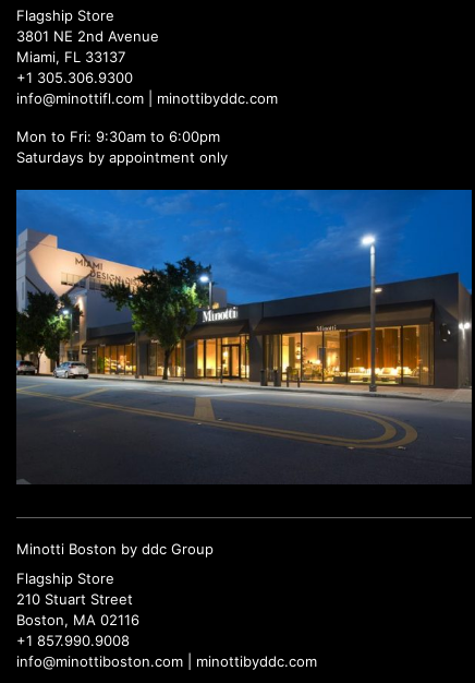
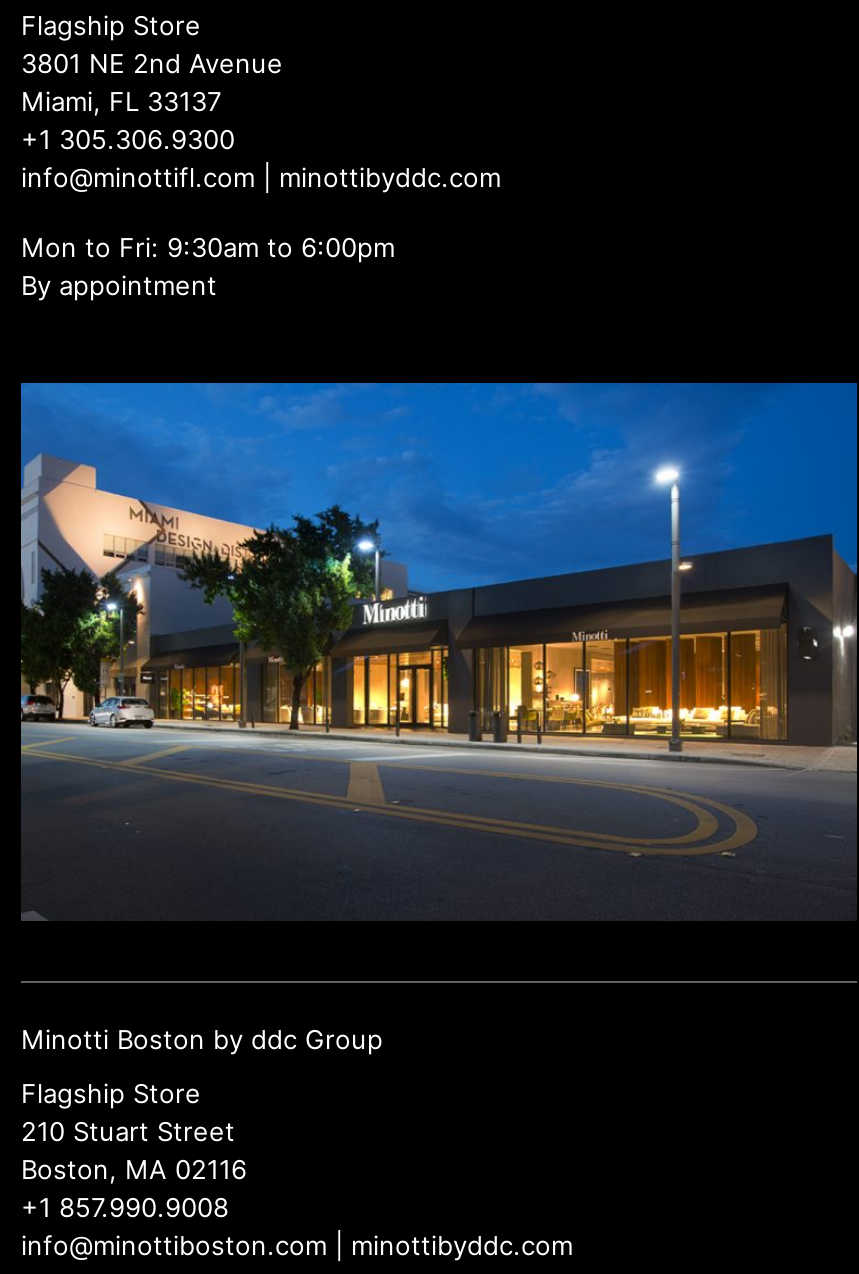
- Saturdays by appointment only
+ By appointment
